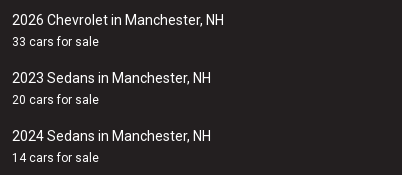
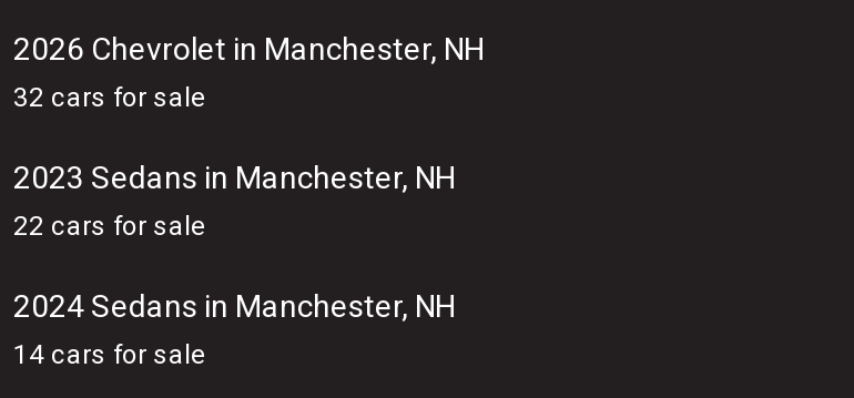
- 33 cars for sale
+ 32 cars for sale

- 20 cars for sale
+ 22 cars for sale
